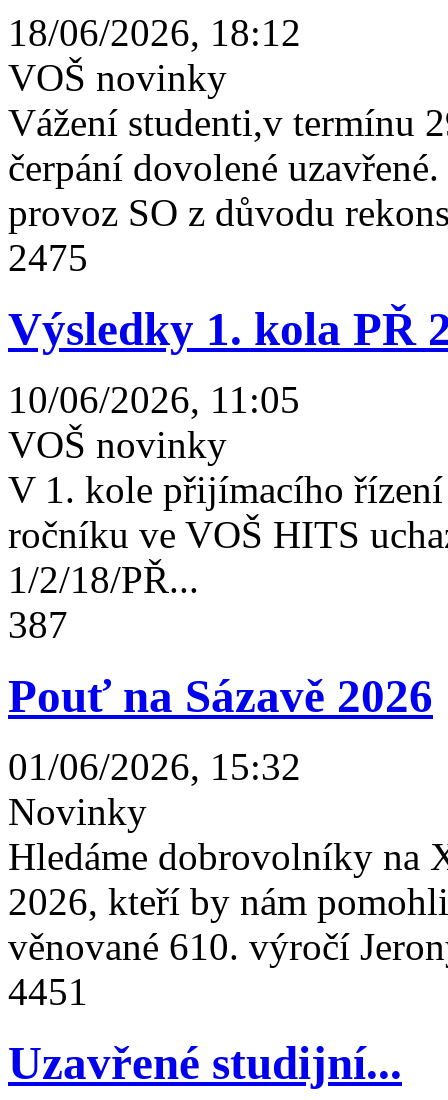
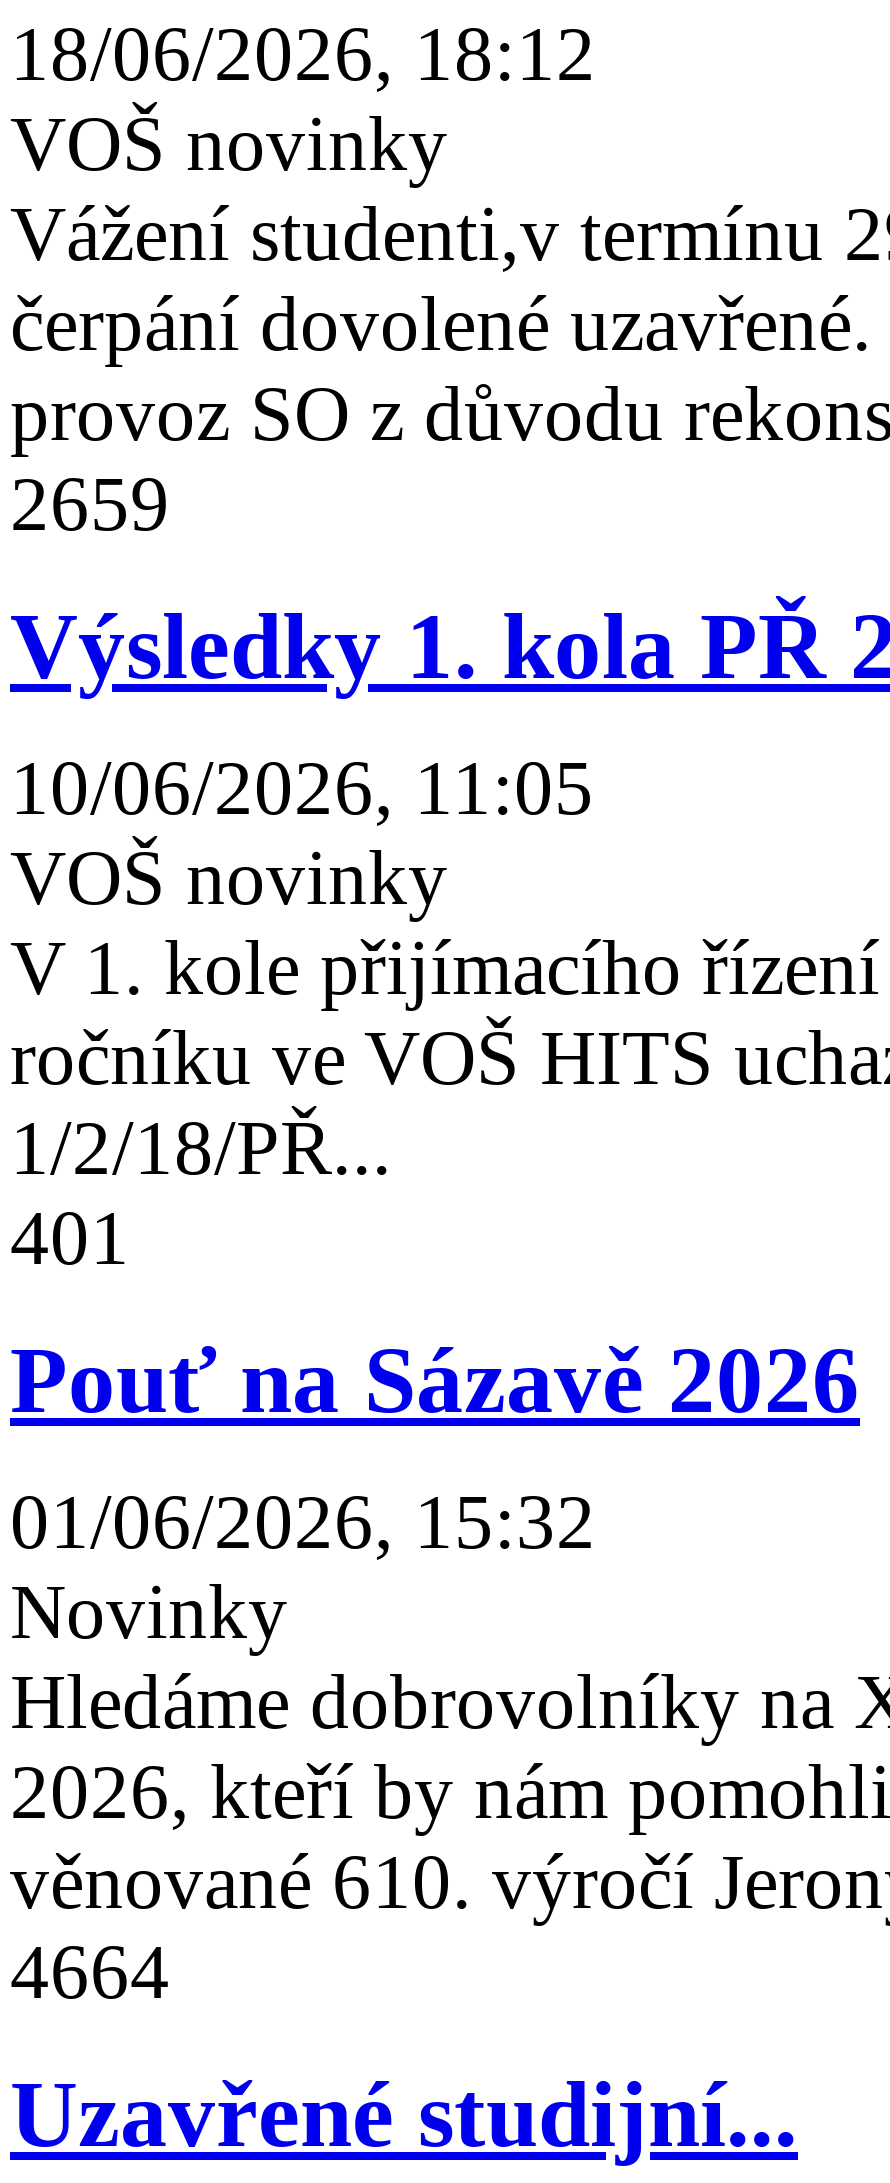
- 2475
+ 2659

- 387
+ 401

- 4451
+ 4664
